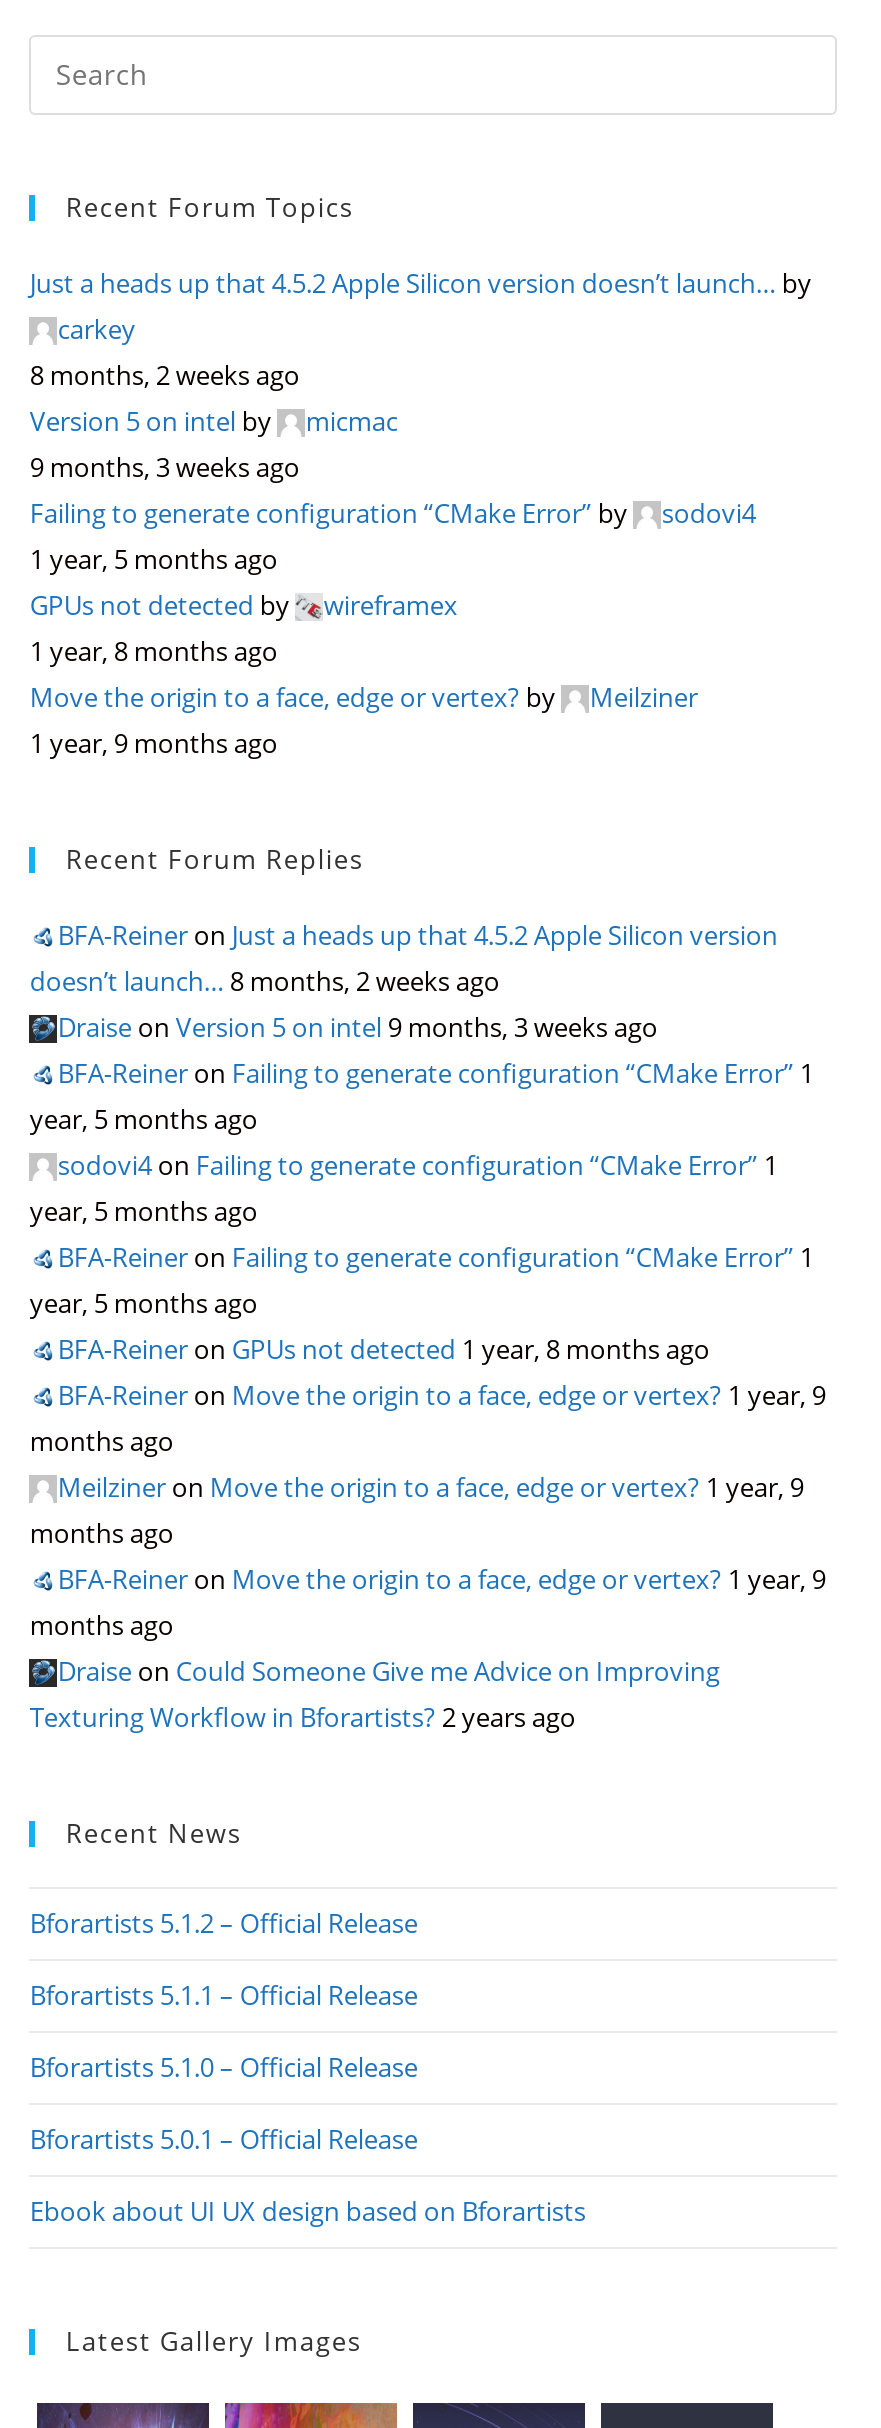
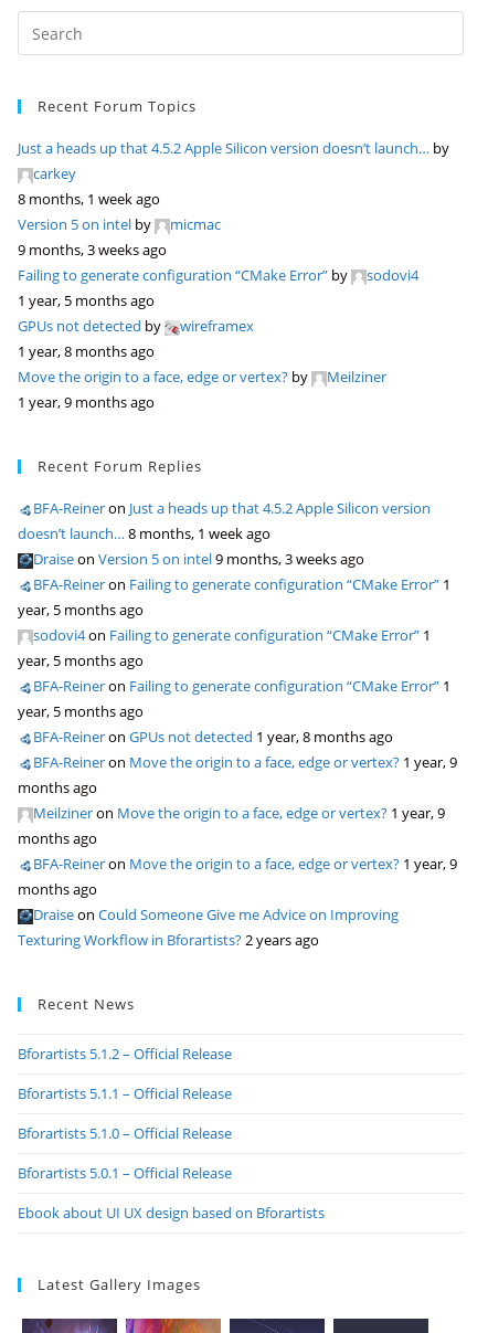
- 8 months, 2 weeks ago
+ 8 months, 1 week ago

- doesn’t launch… 8 months, 2 weeks ago
+ doesn’t launch… 8 months, 1 week ago
